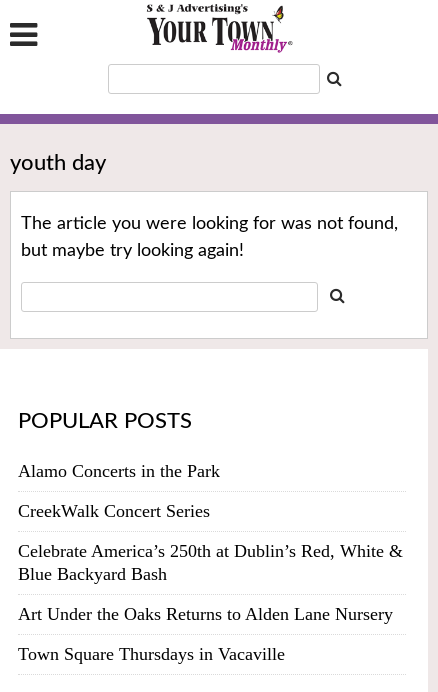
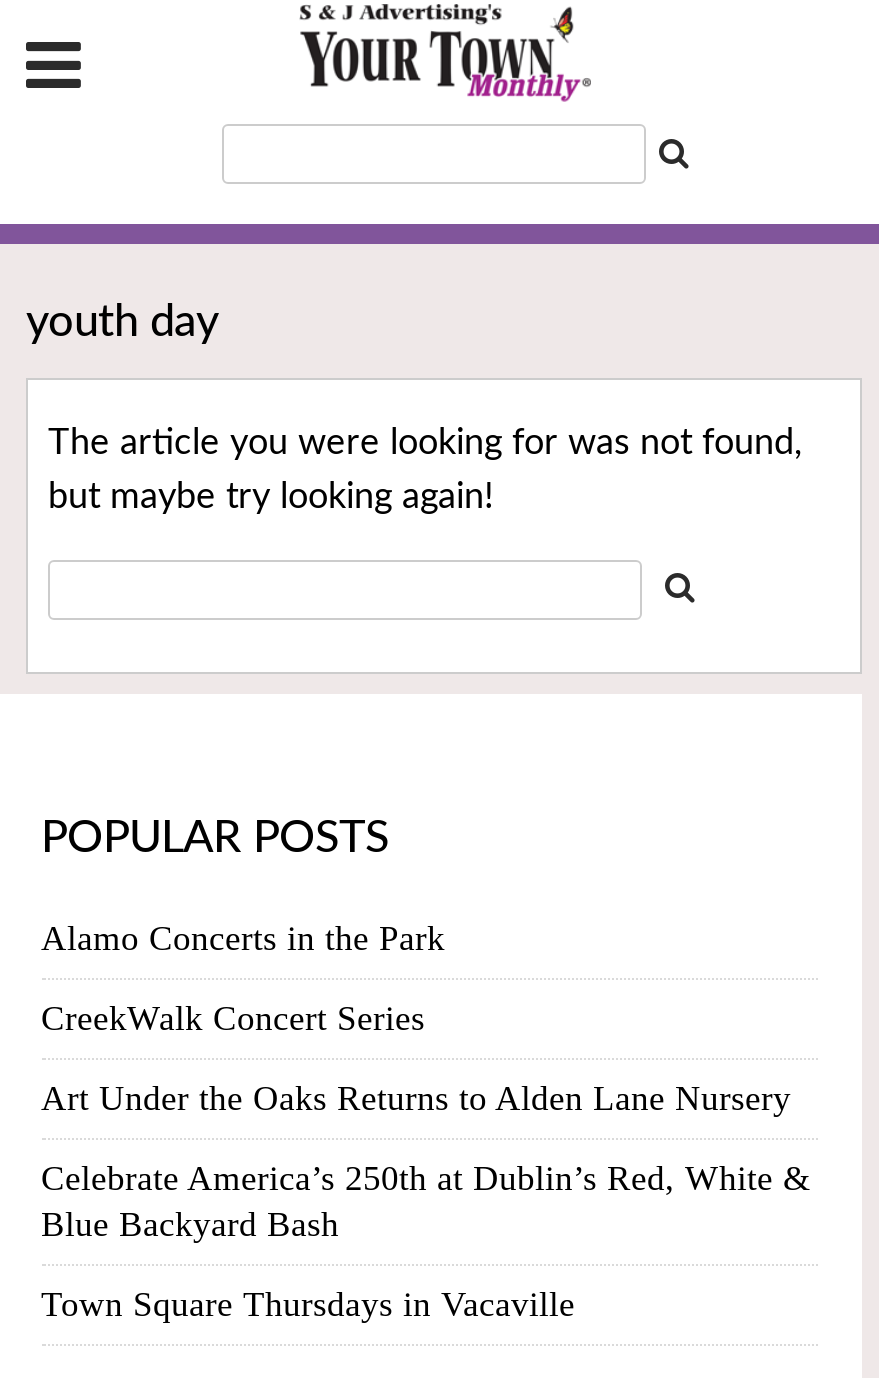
moved down: Celebrate America’s 250th at Dublin’s Red, White & | Blue Backyard Bash

moved up: Art Under the Oaks Returns to Alden Lane Nursery
